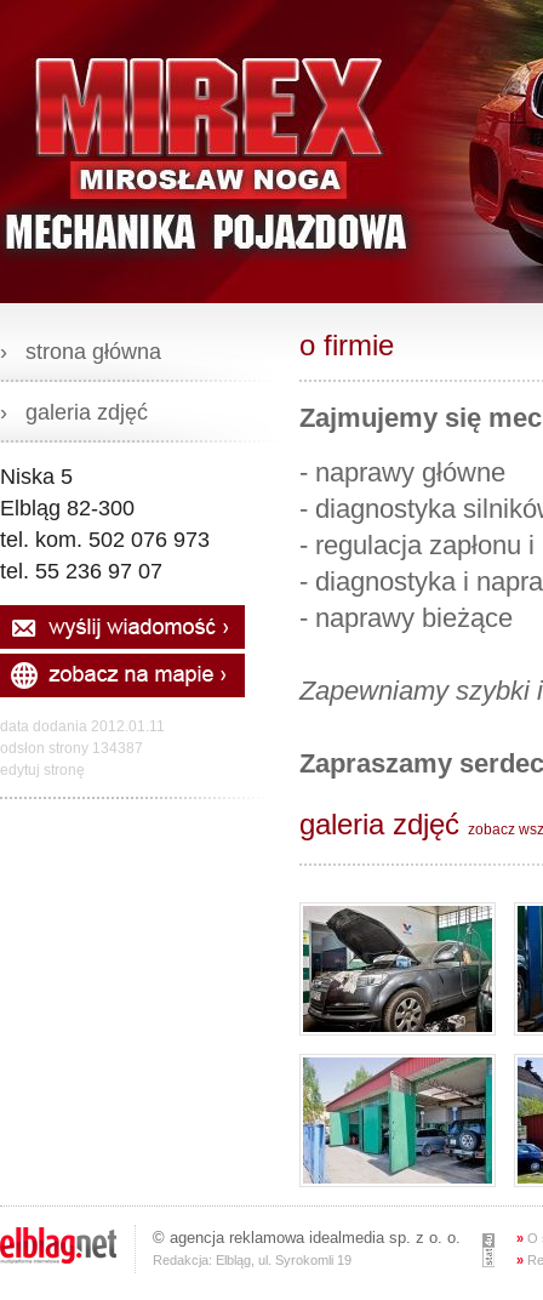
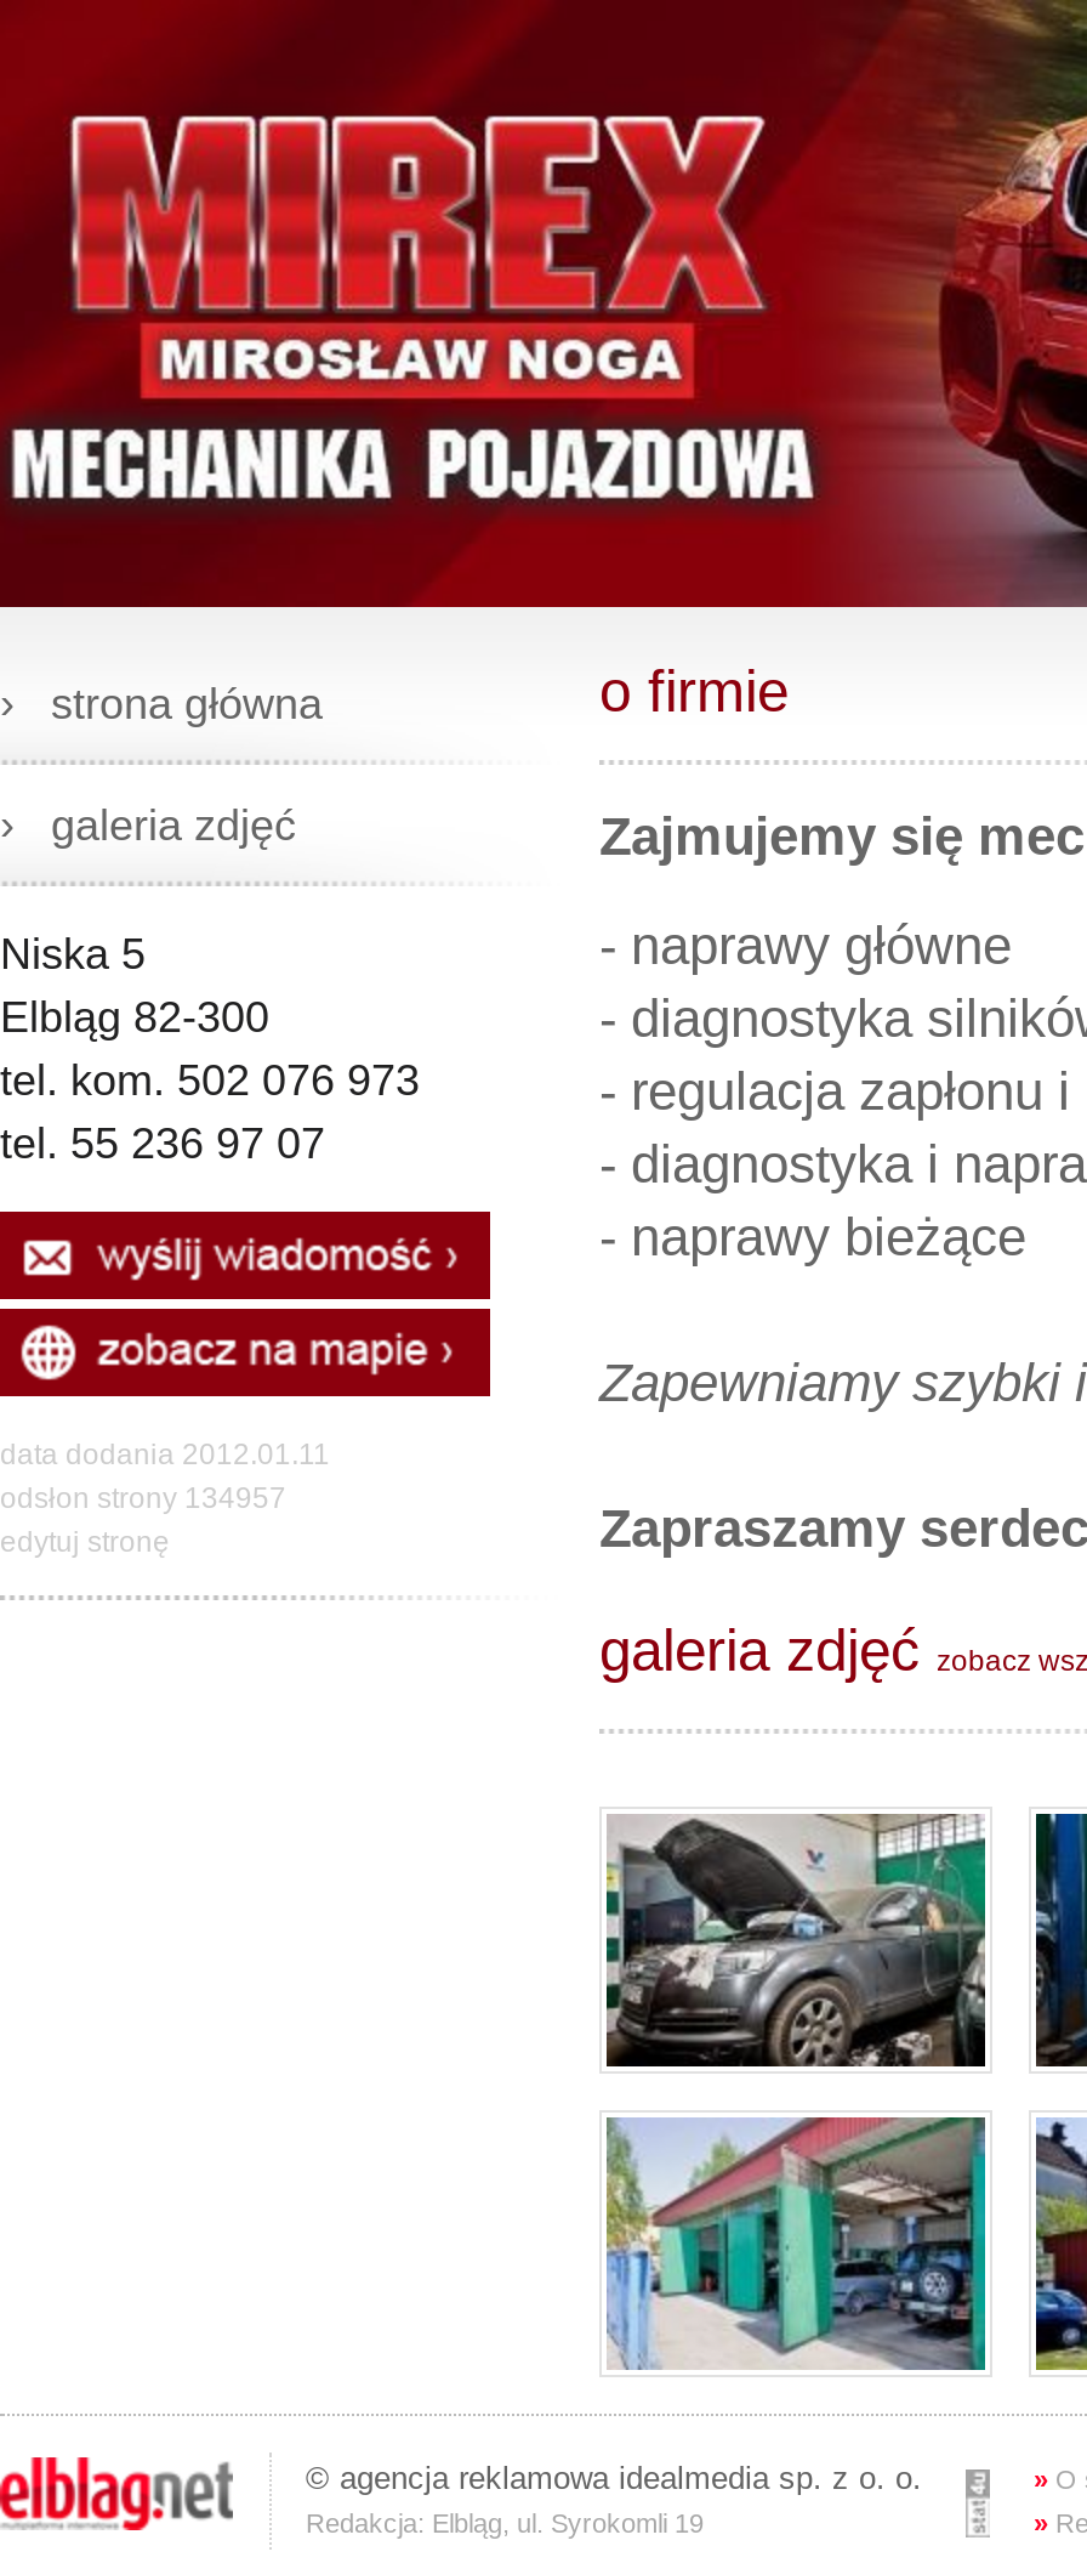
- odsłon strony 134387
+ odsłon strony 134957
